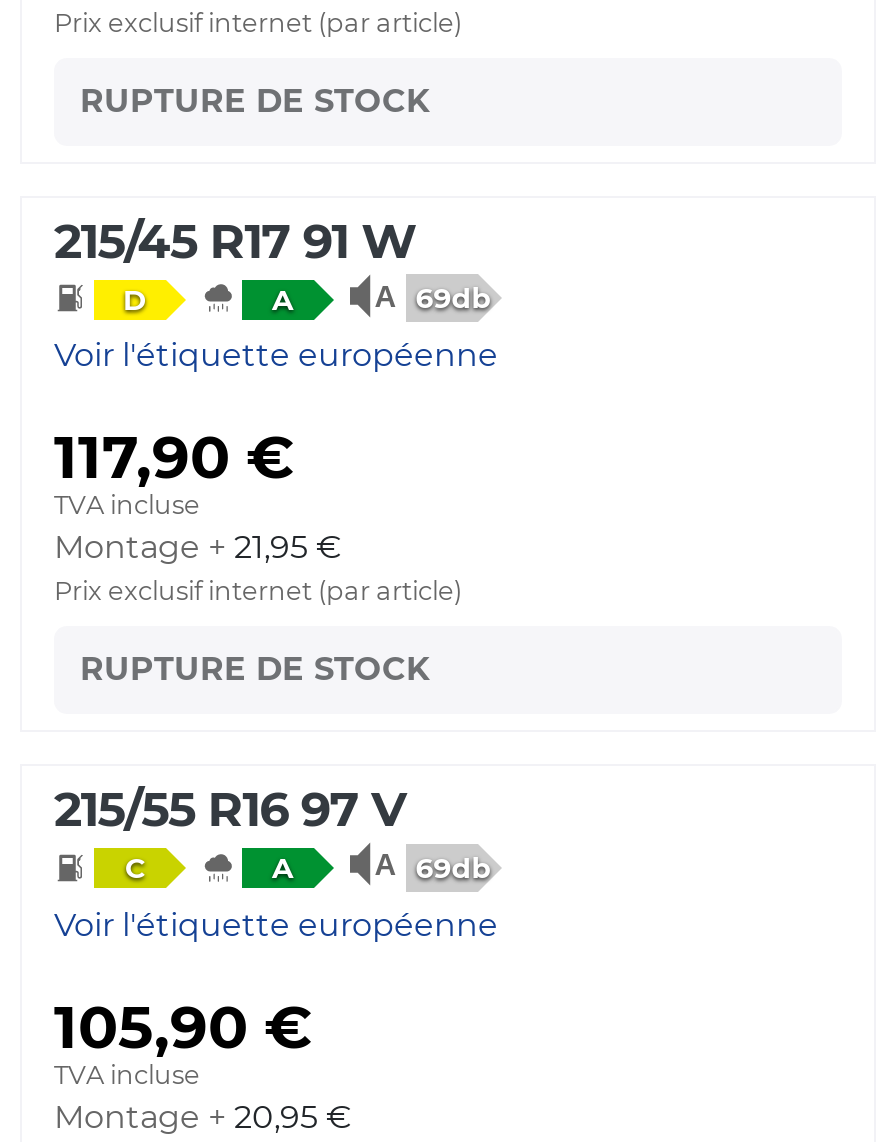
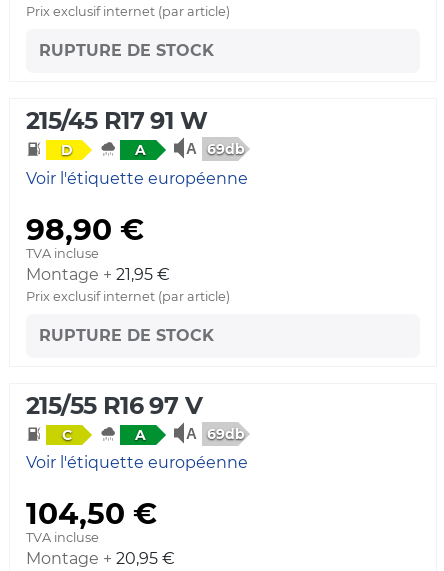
- 117,90 €
+ 98,90 €

- 105,90 €
+ 104,50 €
